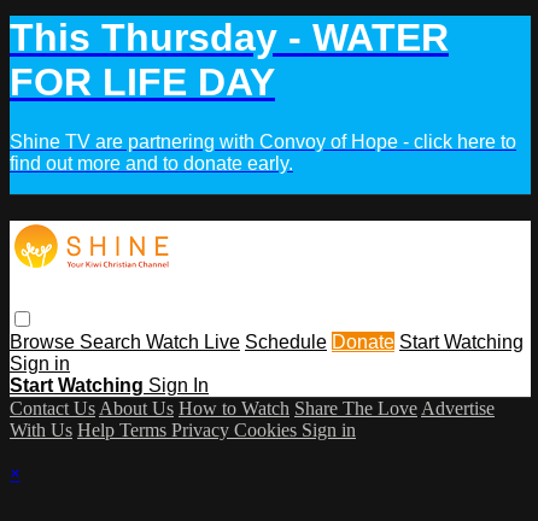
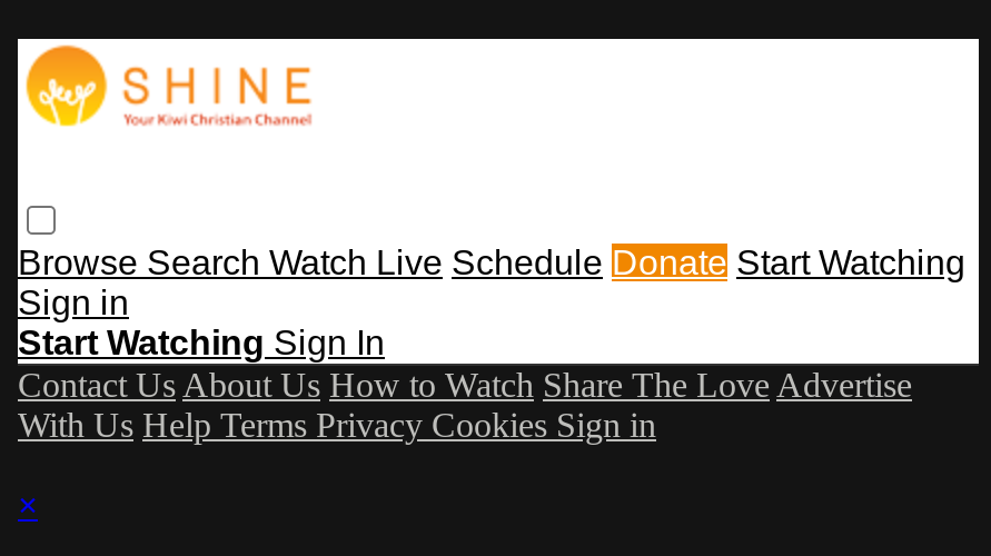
- This Thursday - WATER
- FOR LIFE DAY
- Shine TV are partnering with Convoy of Hope - click here to
- find out more and to donate early.
